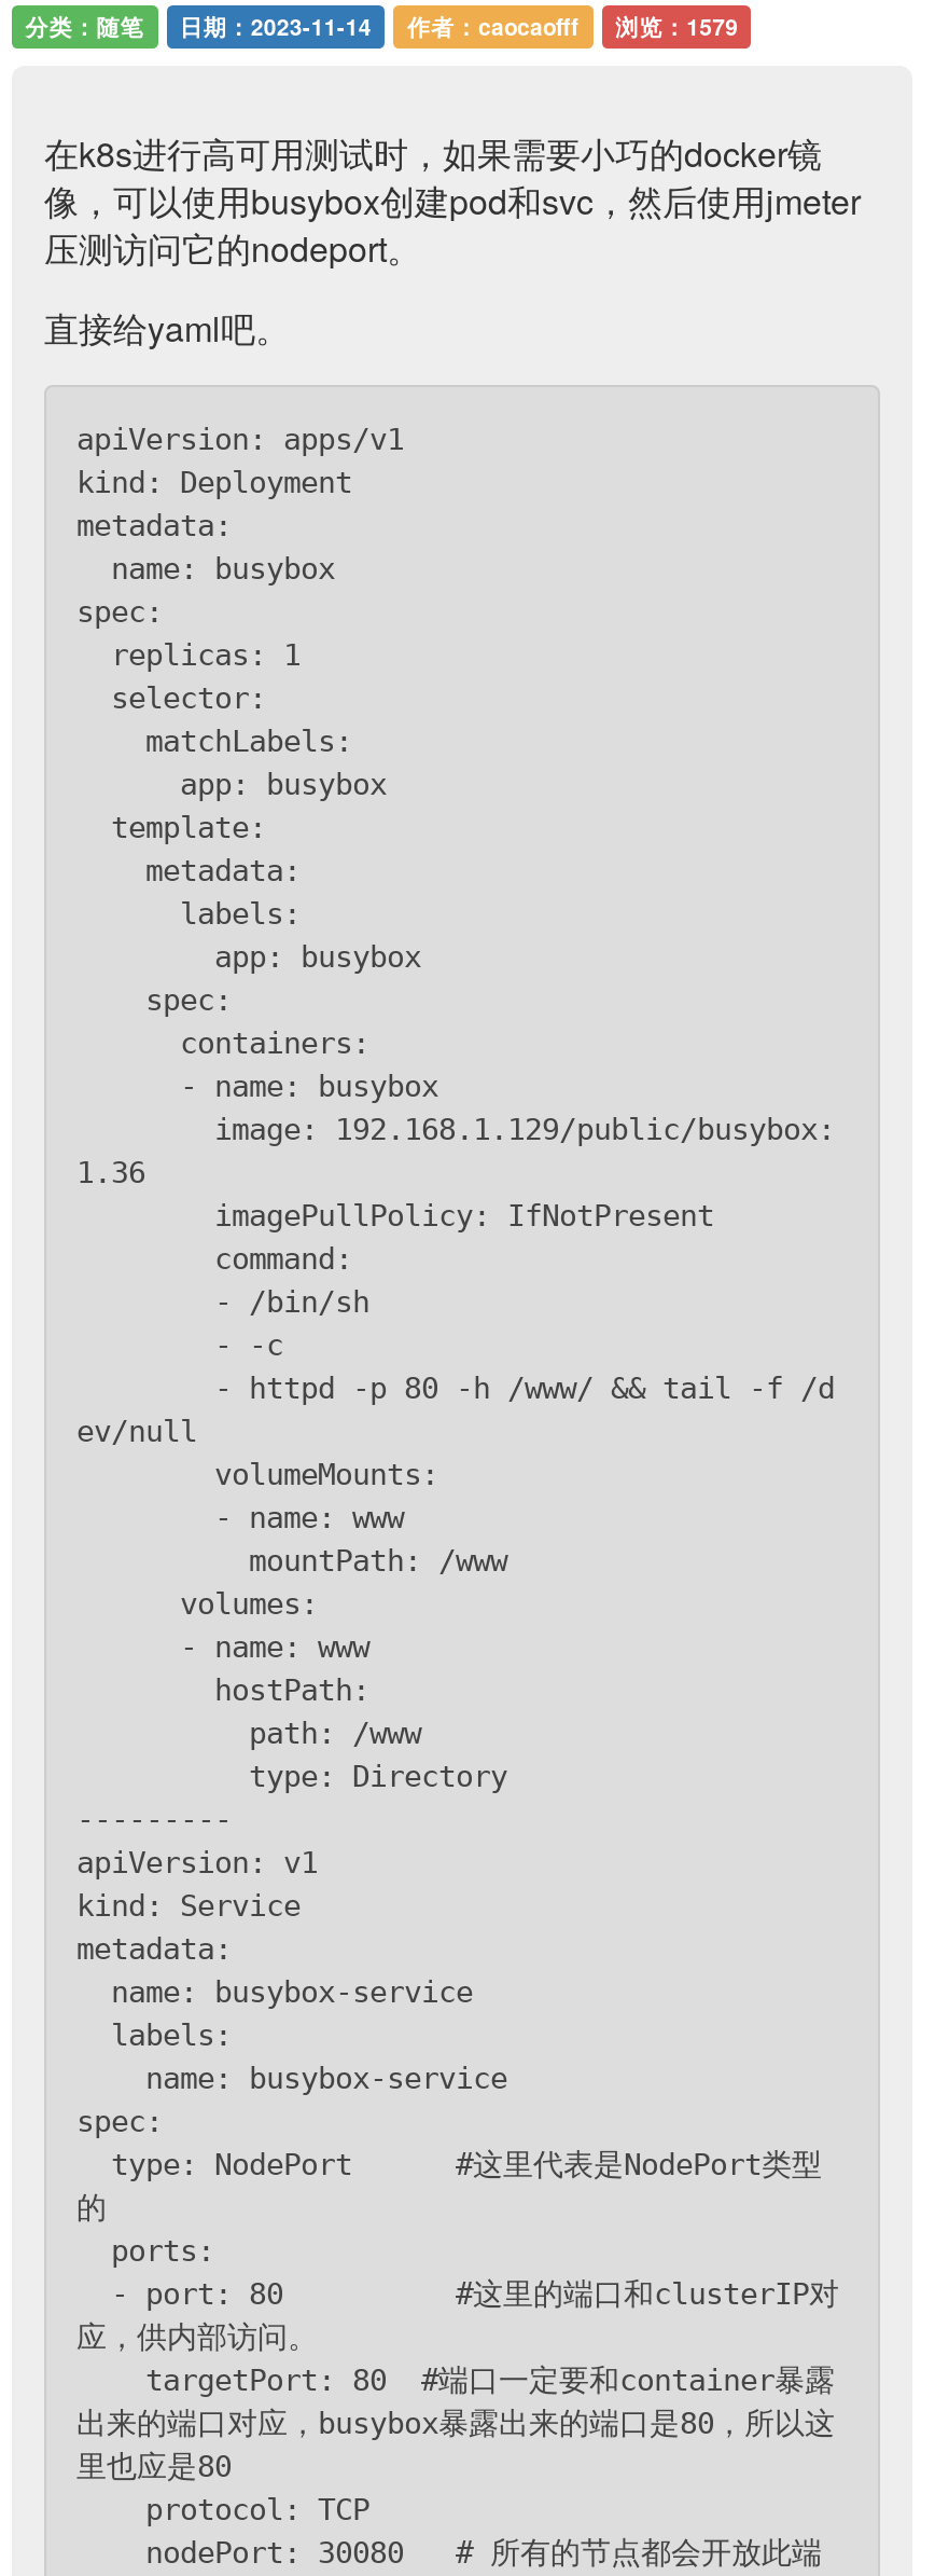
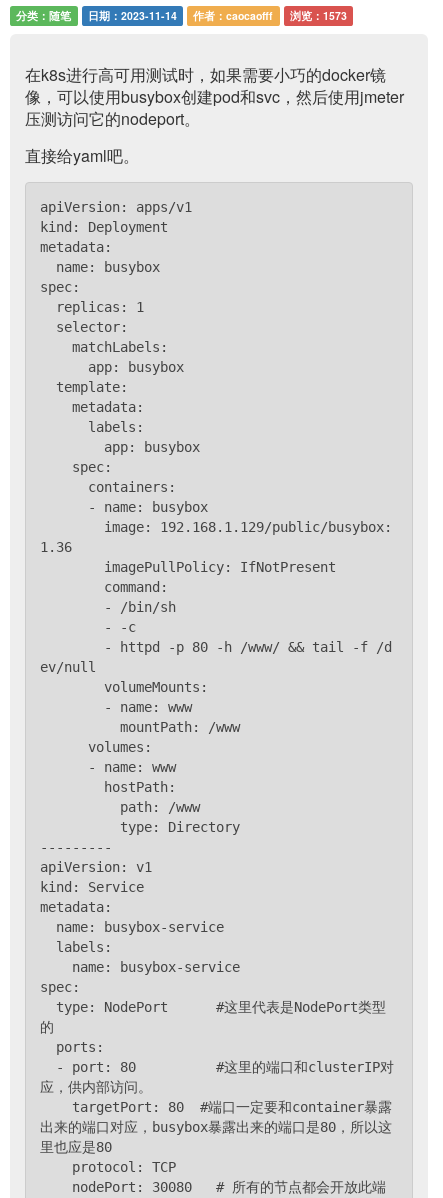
- 分类：随笔 日期：2023-11-14 作者：caocaofff 浏览：1579
+ 分类：随笔 日期：2023-11-14 作者：caocaofff 浏览：1573
